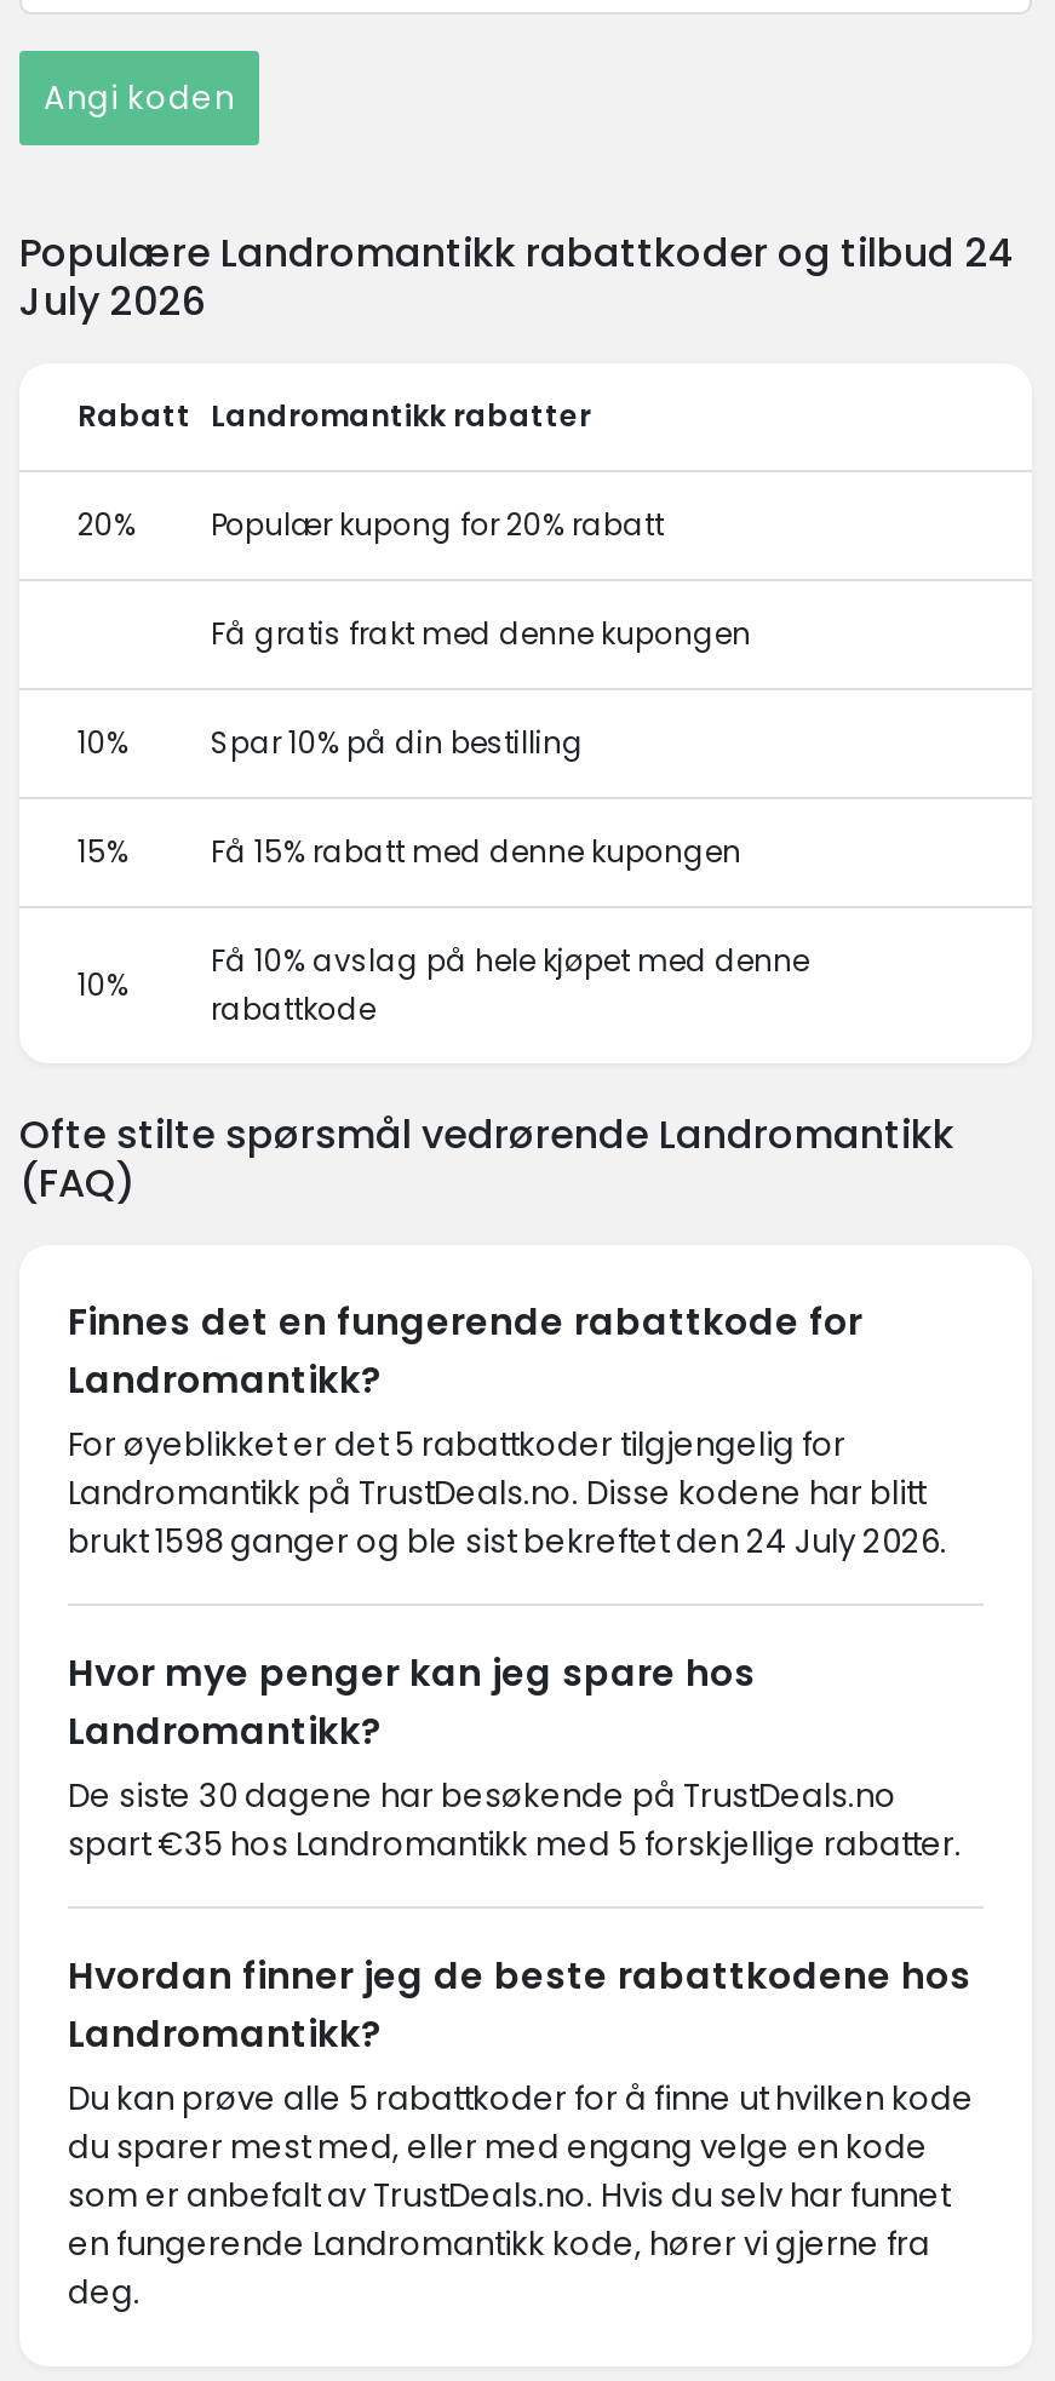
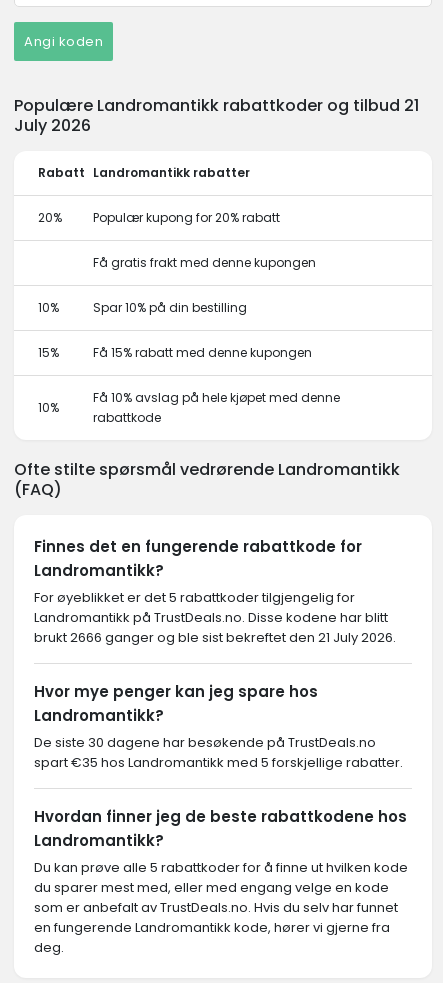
- Populære Landromantikk rabattkoder og tilbud 24
+ Populære Landromantikk rabattkoder og tilbud 21

- brukt 1598 ganger og ble sist bekreftet den 24 July 2026.
+ brukt 2666 ganger og ble sist bekreftet den 21 July 2026.
